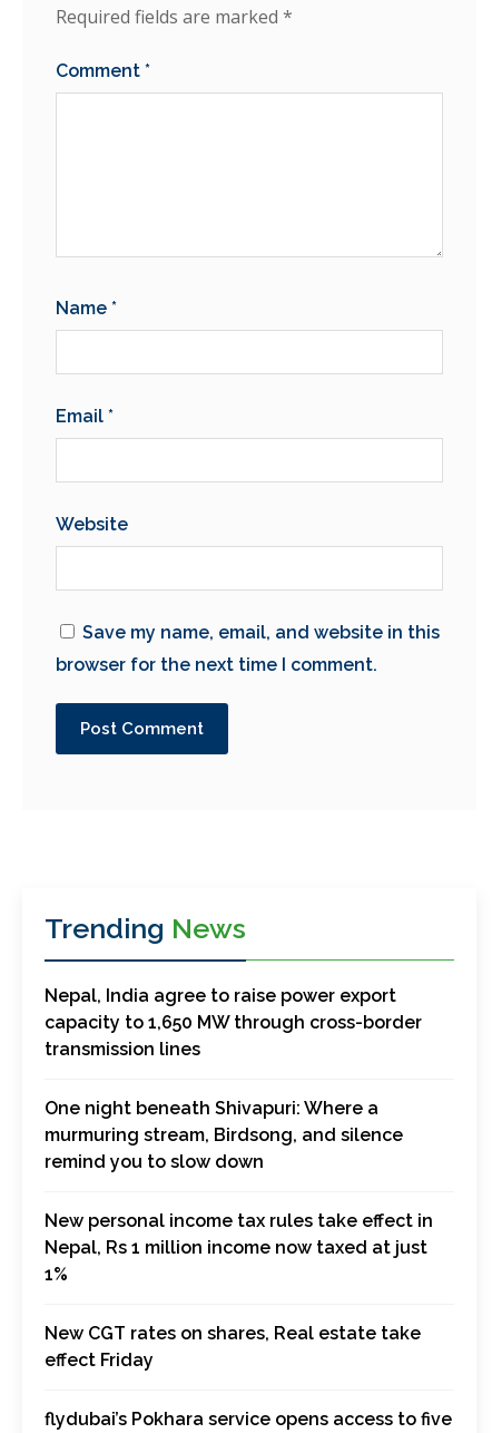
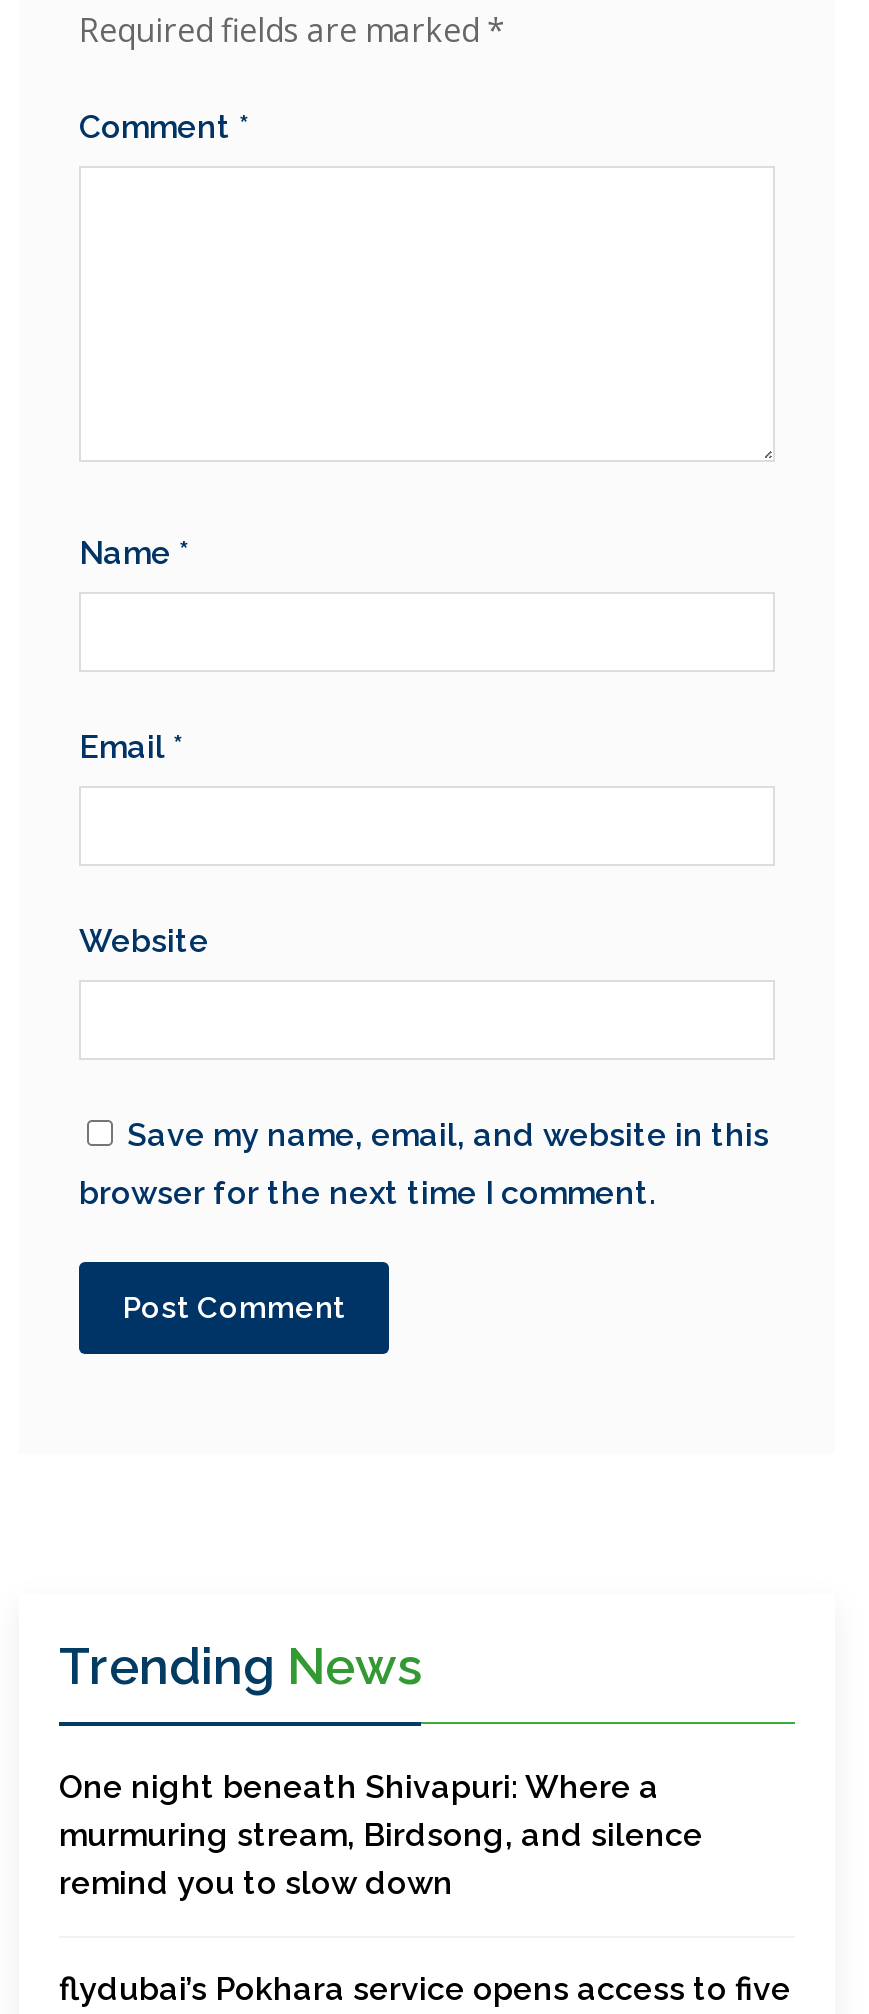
- Nepal, India agree to raise power export
- capacity to 1,650 MW through cross-border
- transmission lines

- New personal income tax rules take effect in
- Nepal, Rs 1 million income now taxed at just
- 1%
- New CGT rates on shares, Real estate take
- effect Friday
